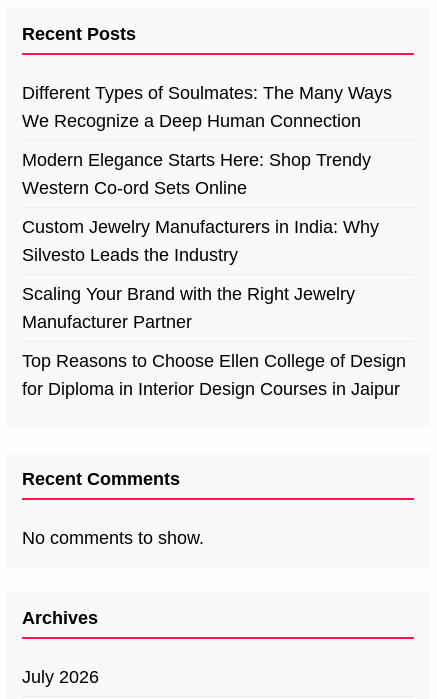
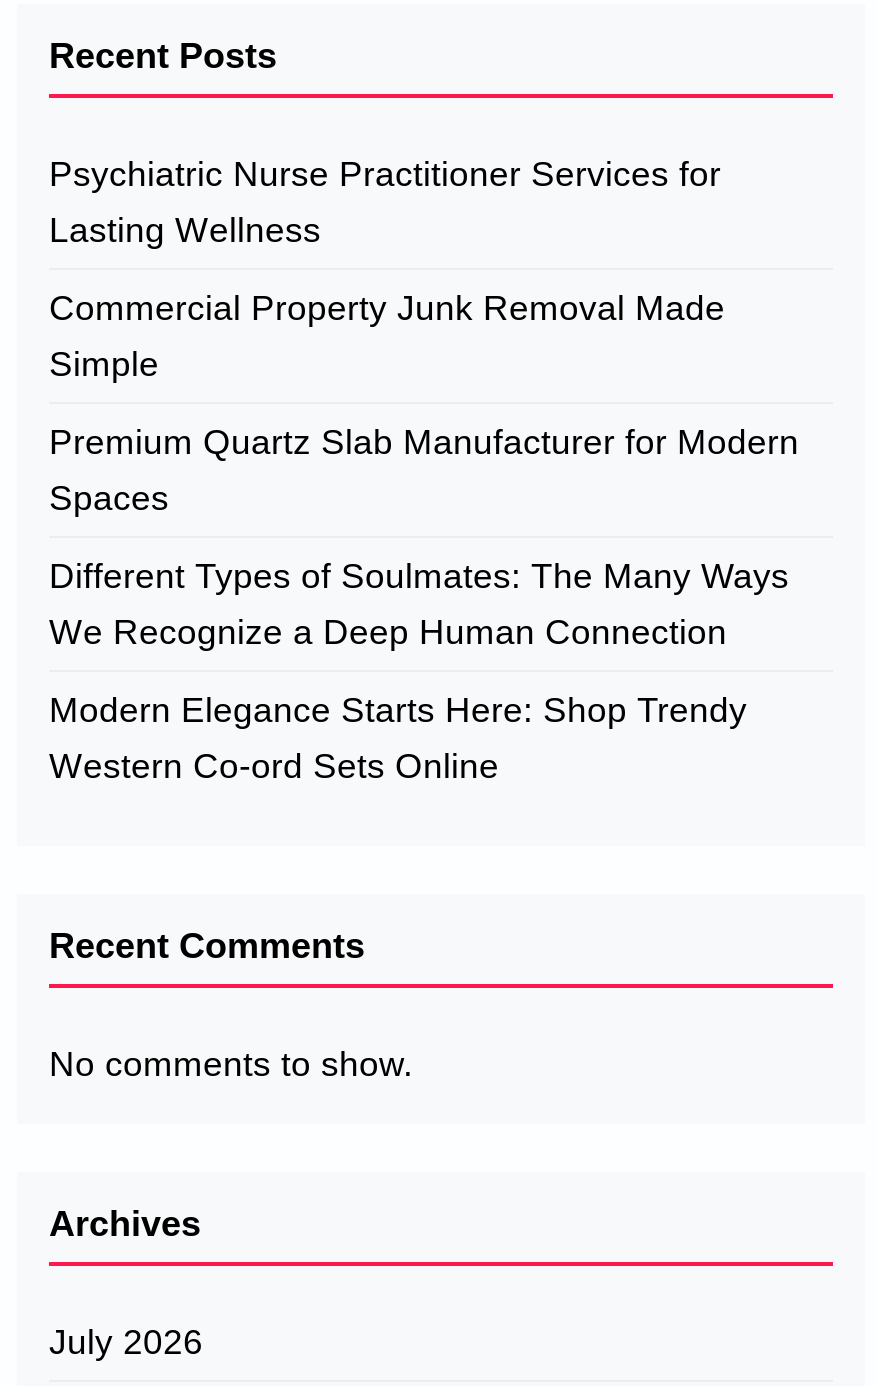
+ Psychiatric Nurse Practitioner Services for
+ Lasting Wellness
+ Commercial Property Junk Removal Made
+ Simple
+ Premium Quartz Slab Manufacturer for Modern
+ Spaces

moved down: Different Types of Soulmates: The Many Ways | We Recognize a Deep Human Connection | Modern Elegance Starts Here: Shop Trendy | Western Co-ord Sets Online

- Custom Jewelry Manufacturers in India: Why
- Silvesto Leads the Industry
- Scaling Your Brand with the Right Jewelry
- Manufacturer Partner
- Top Reasons to Choose Ellen College of Design
- for Diploma in Interior Design Courses in Jaipur
